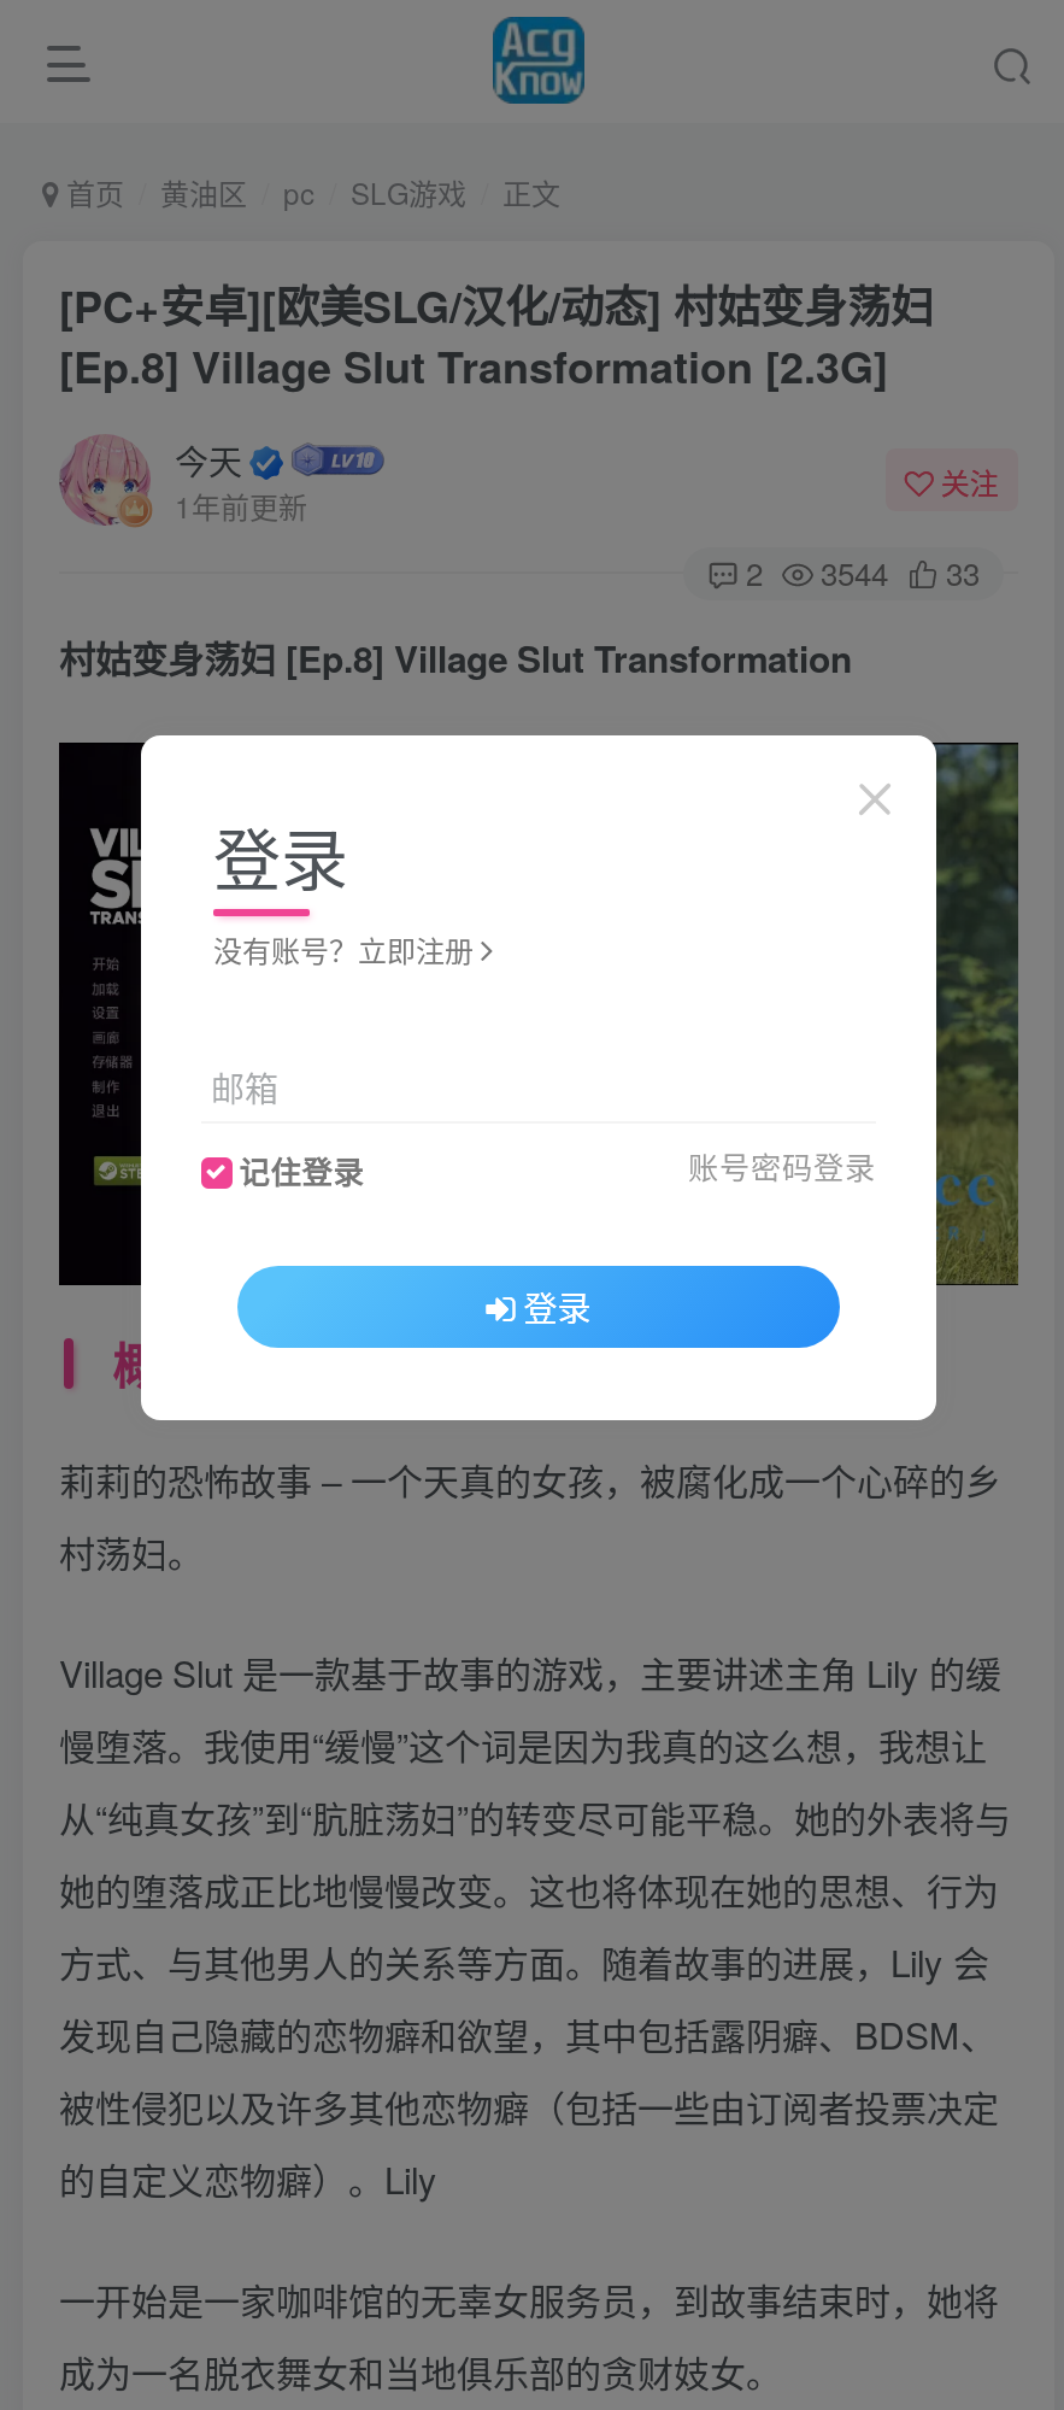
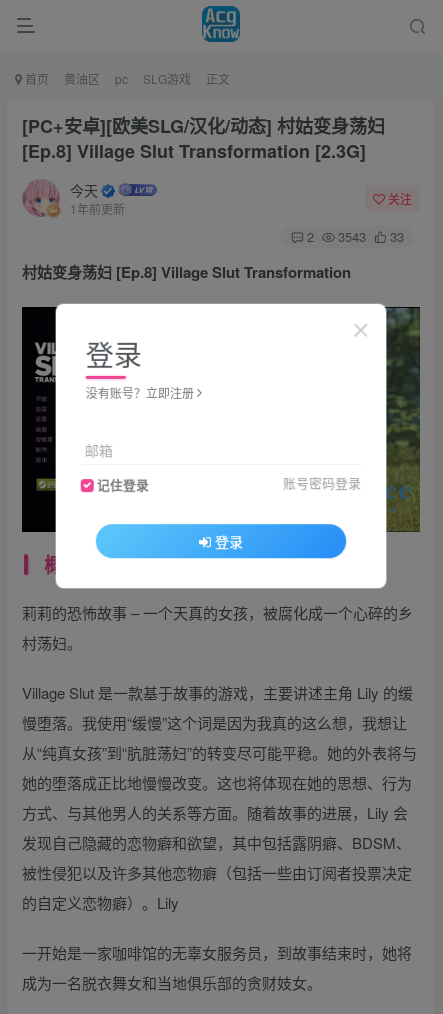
- 2 3544 33
+ 2 3543 33
